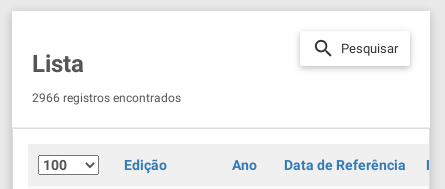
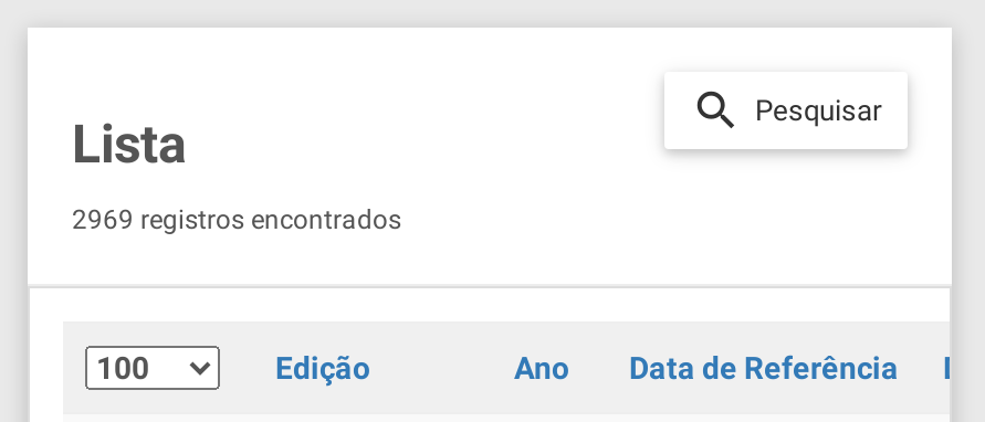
- 2966 registros encontrados
+ 2969 registros encontrados
